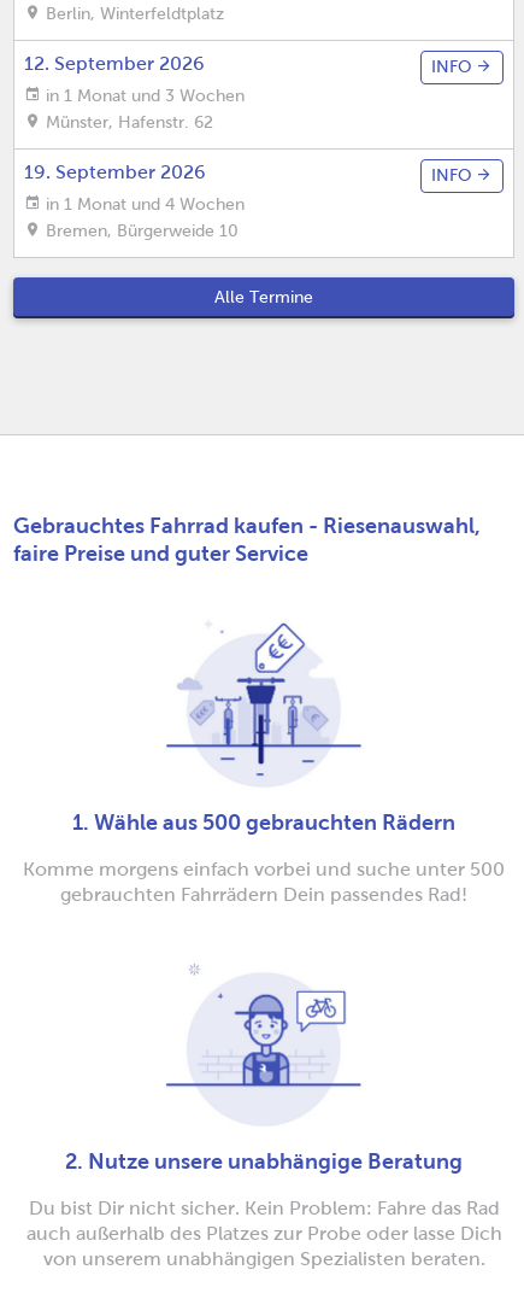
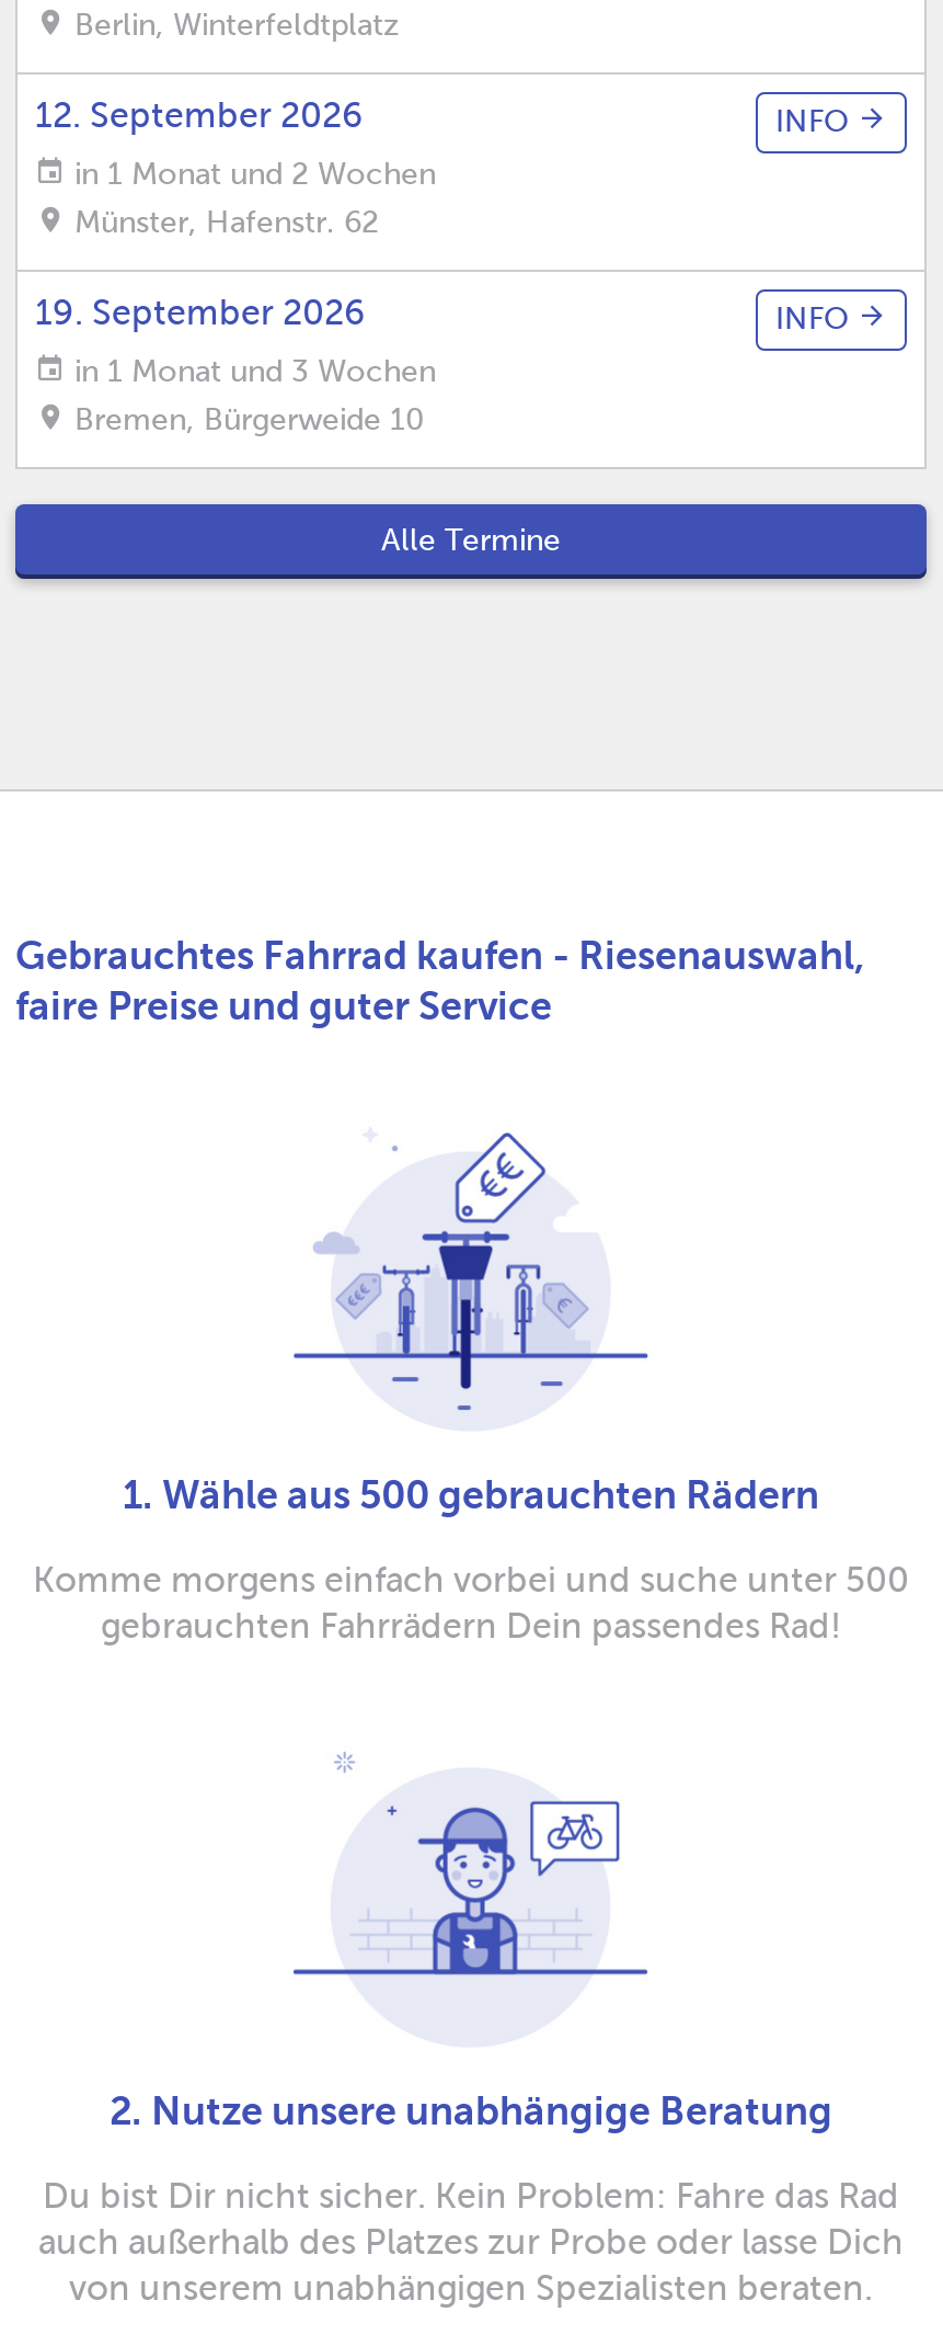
+ in 1 Monat und 2 Wochen

moved down: in 1 Monat und 3 Wochen

- in 1 Monat und 4 Wochen
